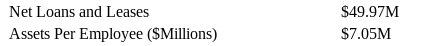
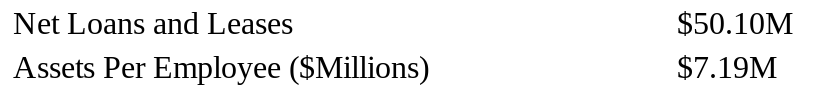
- $49.97M
+ $50.10M

- $7.05M
+ $7.19M
